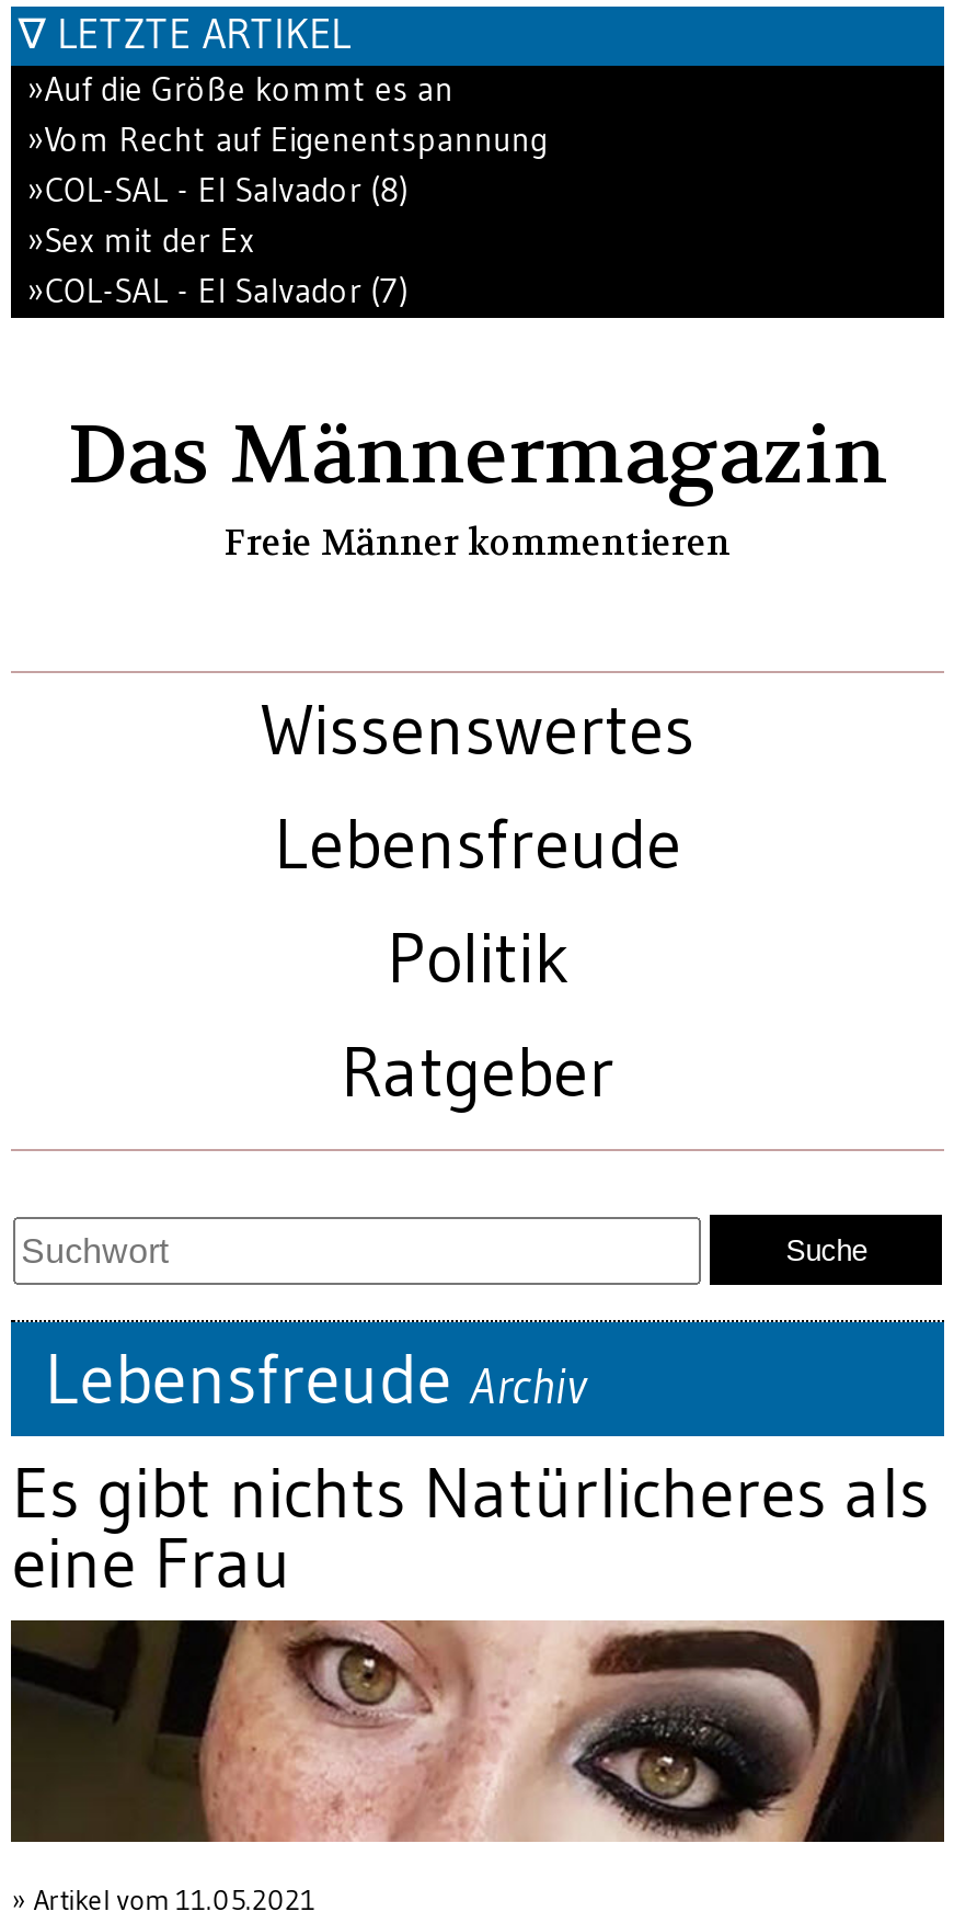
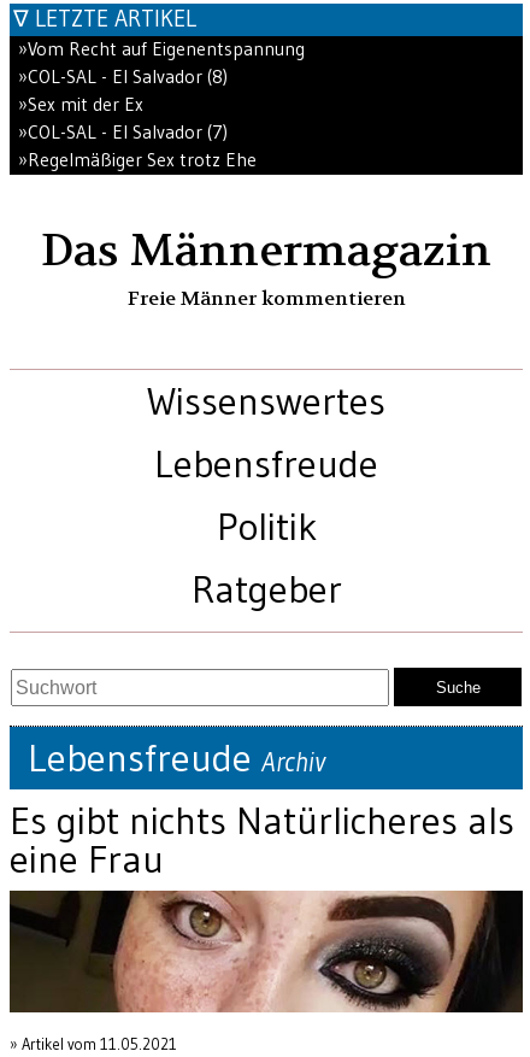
- »Auf die Größe kommt es an

moved up: »Vom Recht auf Eigenentspannung | »COL-SAL - El Salvador (8) | »Sex mit der Ex | »COL-SAL - El Salvador (7)

+ »Regelmäßiger Sex trotz Ehe
